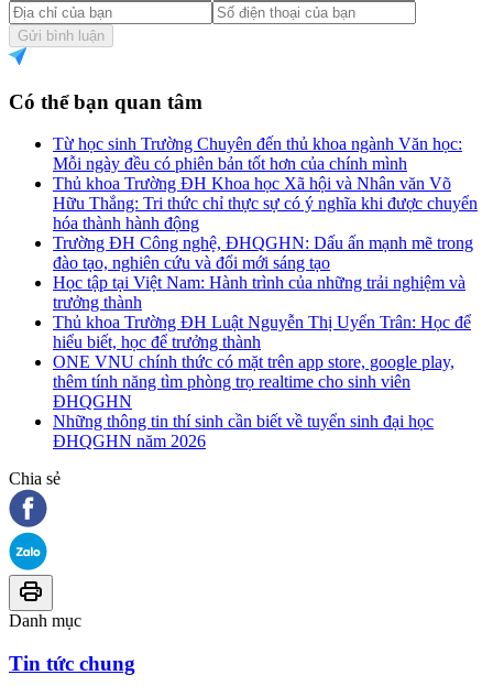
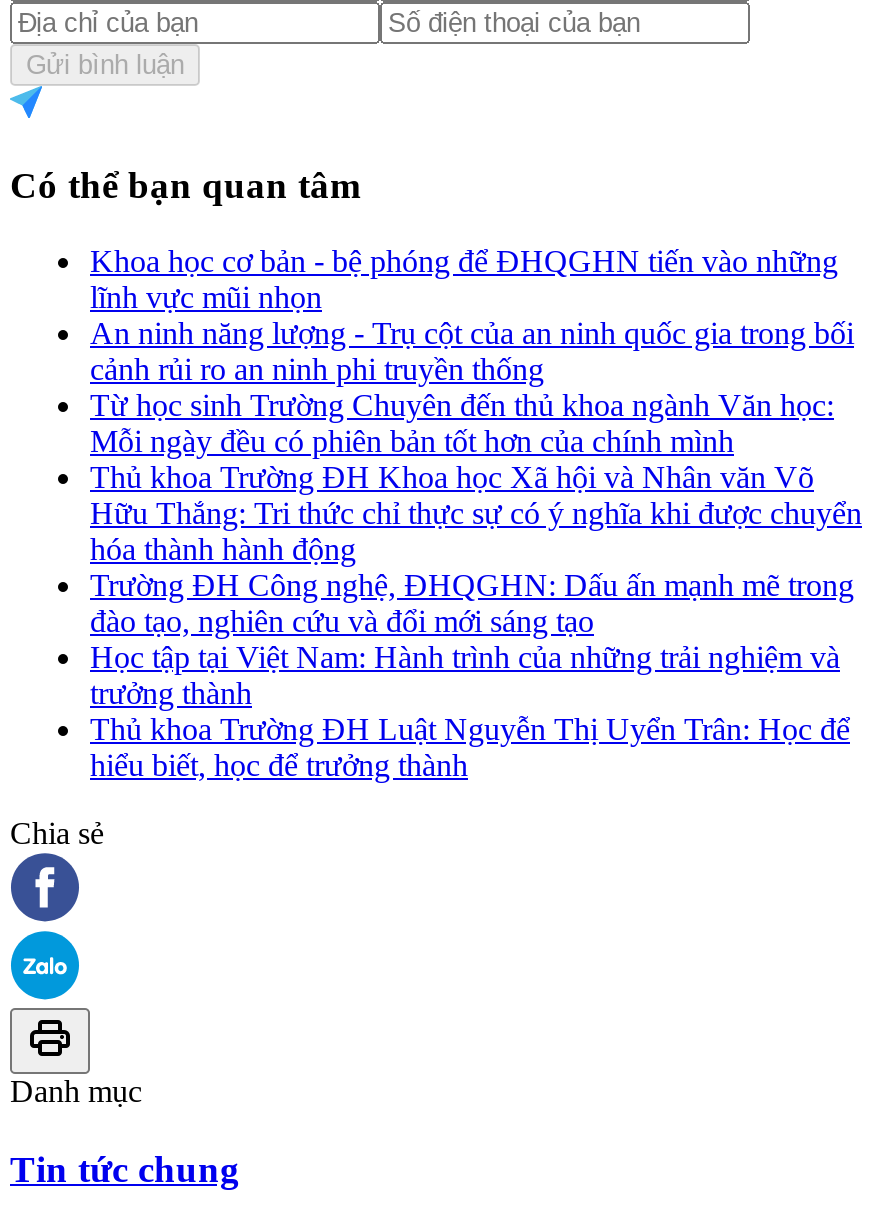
+ Khoa học cơ bản - bệ phóng để ĐHQGHN tiến vào những
+ lĩnh vực mũi nhọn
+ An ninh năng lượng - Trụ cột của an ninh quốc gia trong bối
+ cảnh rủi ro an ninh phi truyền thống

moved down: Từ học sinh Trường Chuyên đến thủ khoa ngành Văn học: | Mỗi ngày đều có phiên bản tốt hơn của chính mình | Thủ khoa Trường ĐH Khoa học Xã hội và Nhân văn Võ | ... | Thủ khoa Trường ĐH Luật Nguyễn Thị Uyển Trân: Học để | hiểu biết, học để trưởng thành

- ONE VNU chính thức có mặt trên app store, google play,
- thêm tính năng tìm phòng trọ realtime cho sinh viên
- ĐHQGHN
- Những thông tin thí sinh cần biết về tuyển sinh đại học
- ĐHQGHN năm 2026
